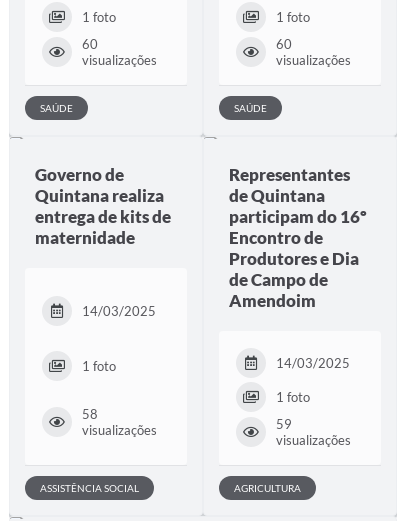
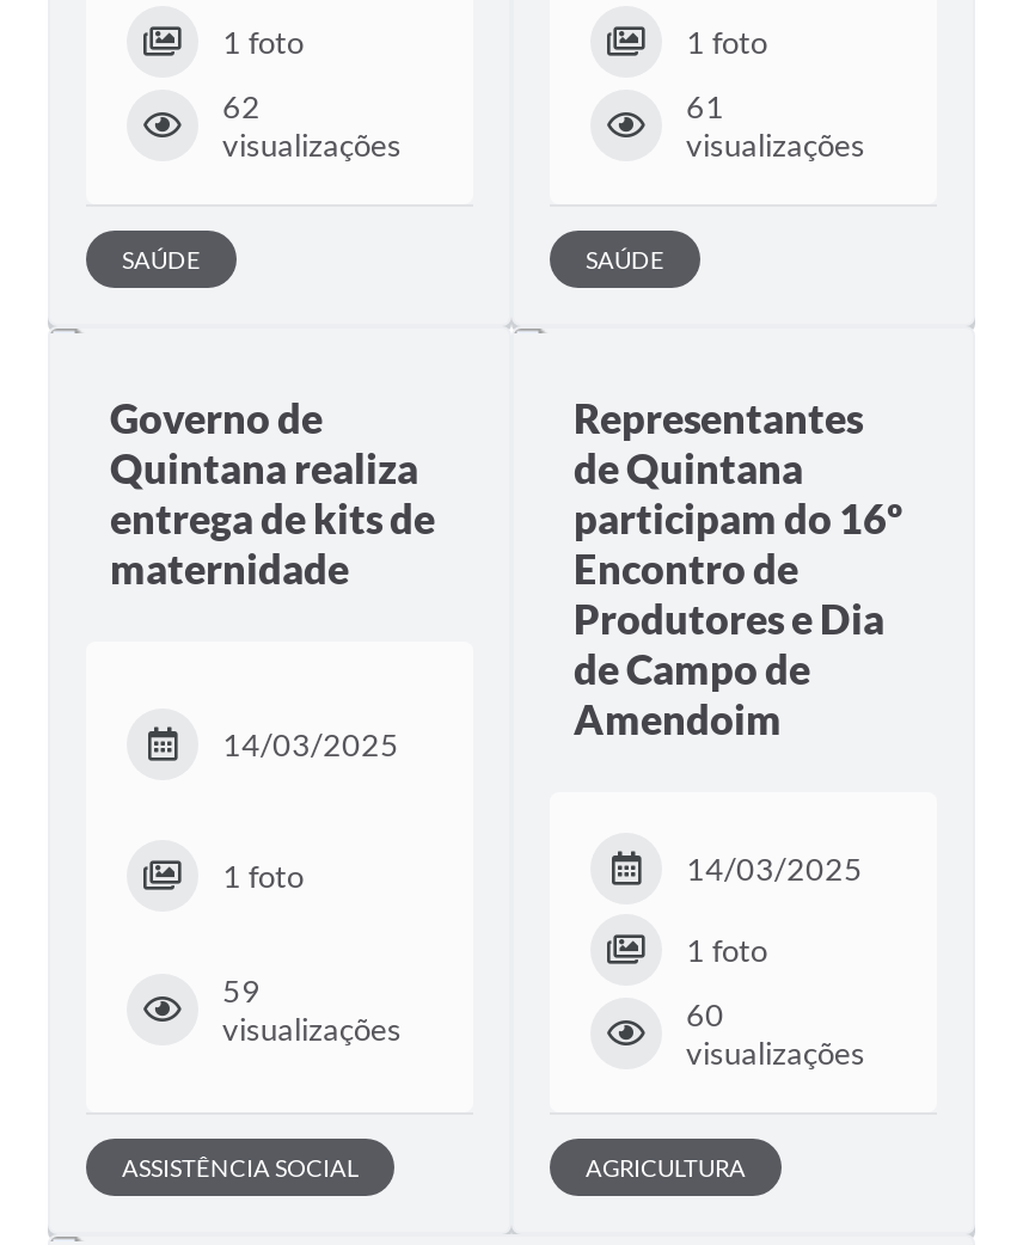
- 60
+ 62

- 60
+ 61

- 58
+ 59

- 59
+ 60
